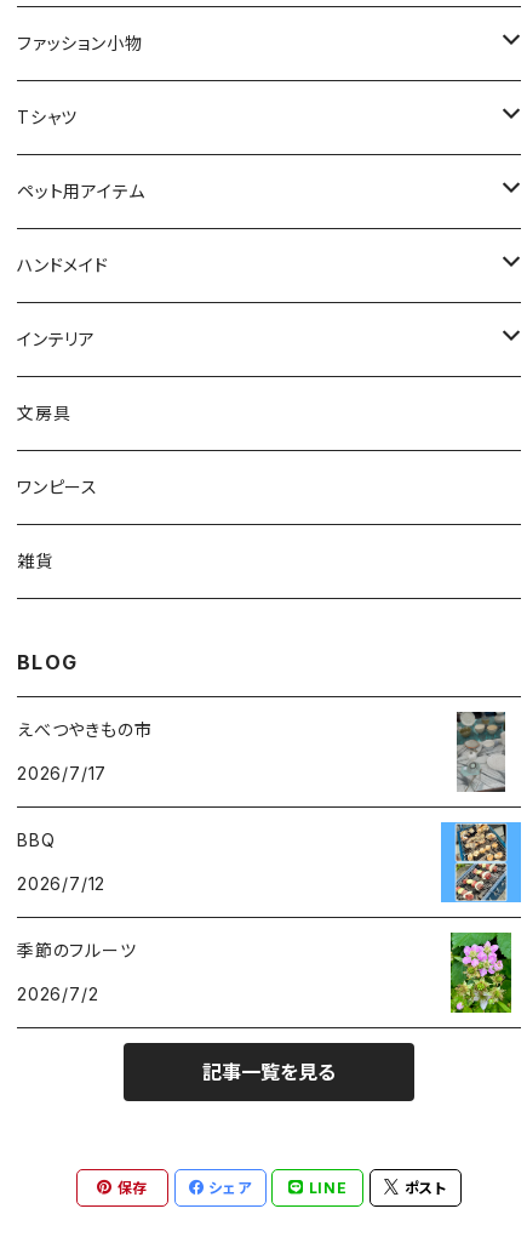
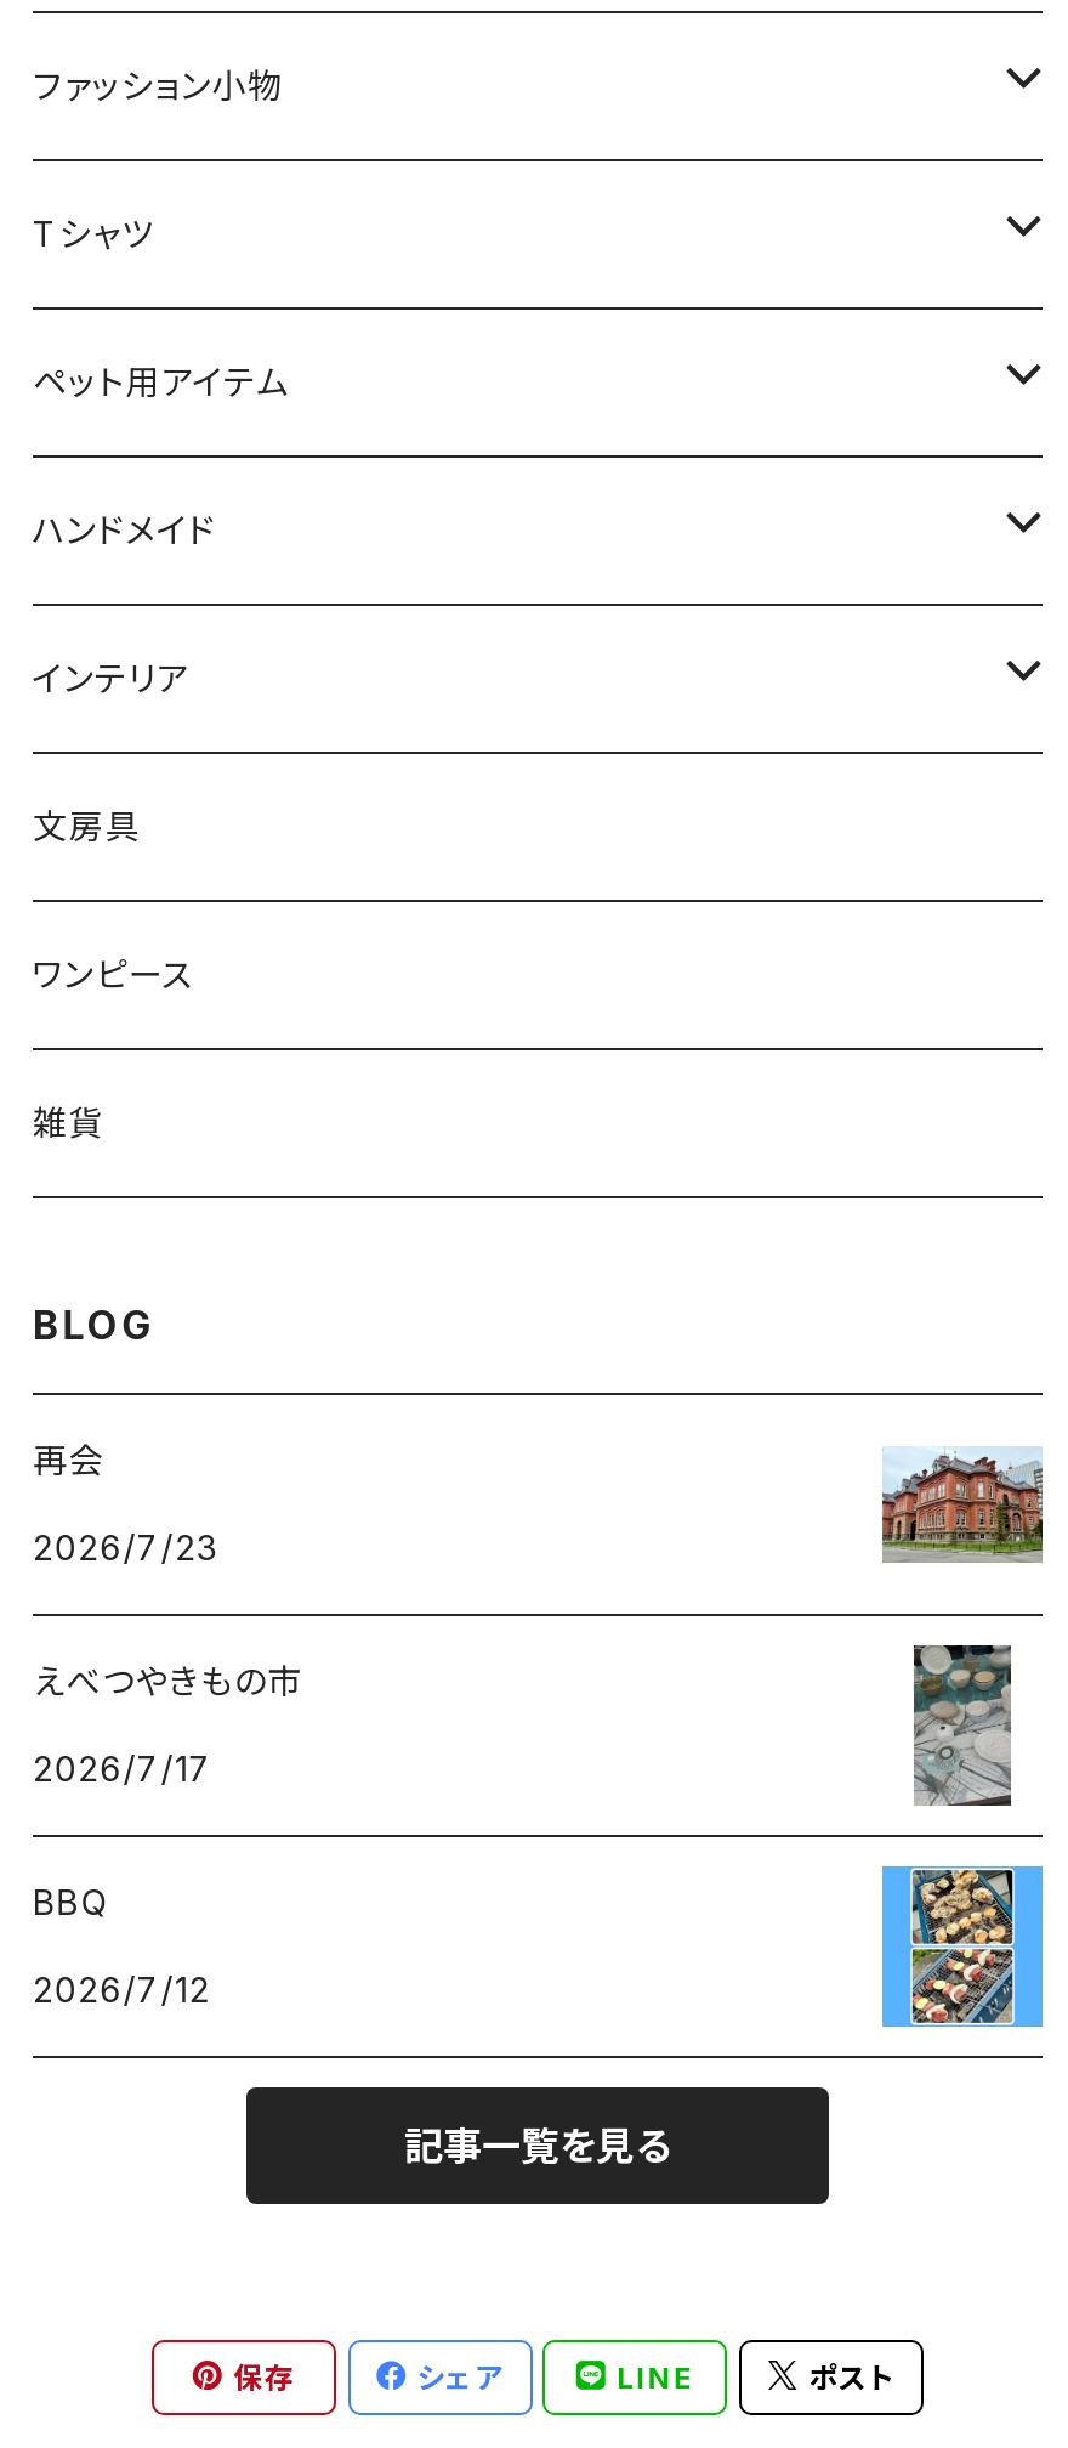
+ 再会
+ 2026/7/23

moved down: えべつやきもの市 | 2026/7/17 | BBQ | 2026/7/12

+ [image]

- [image]

- 季節のフルーツ
- 2026/7/2
